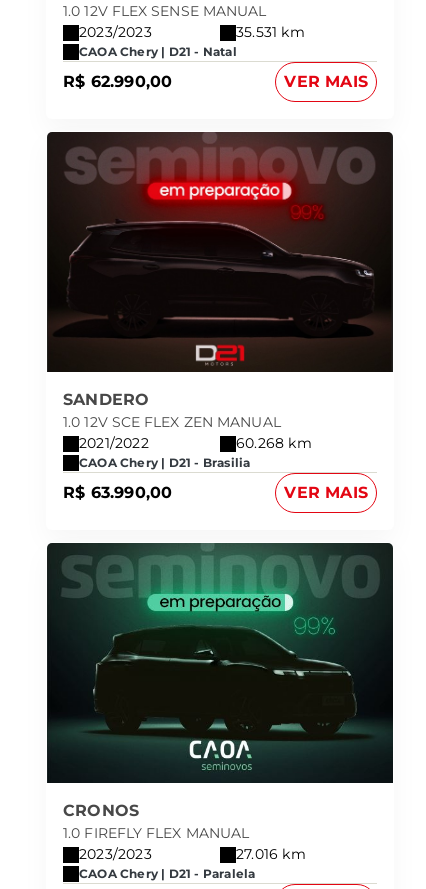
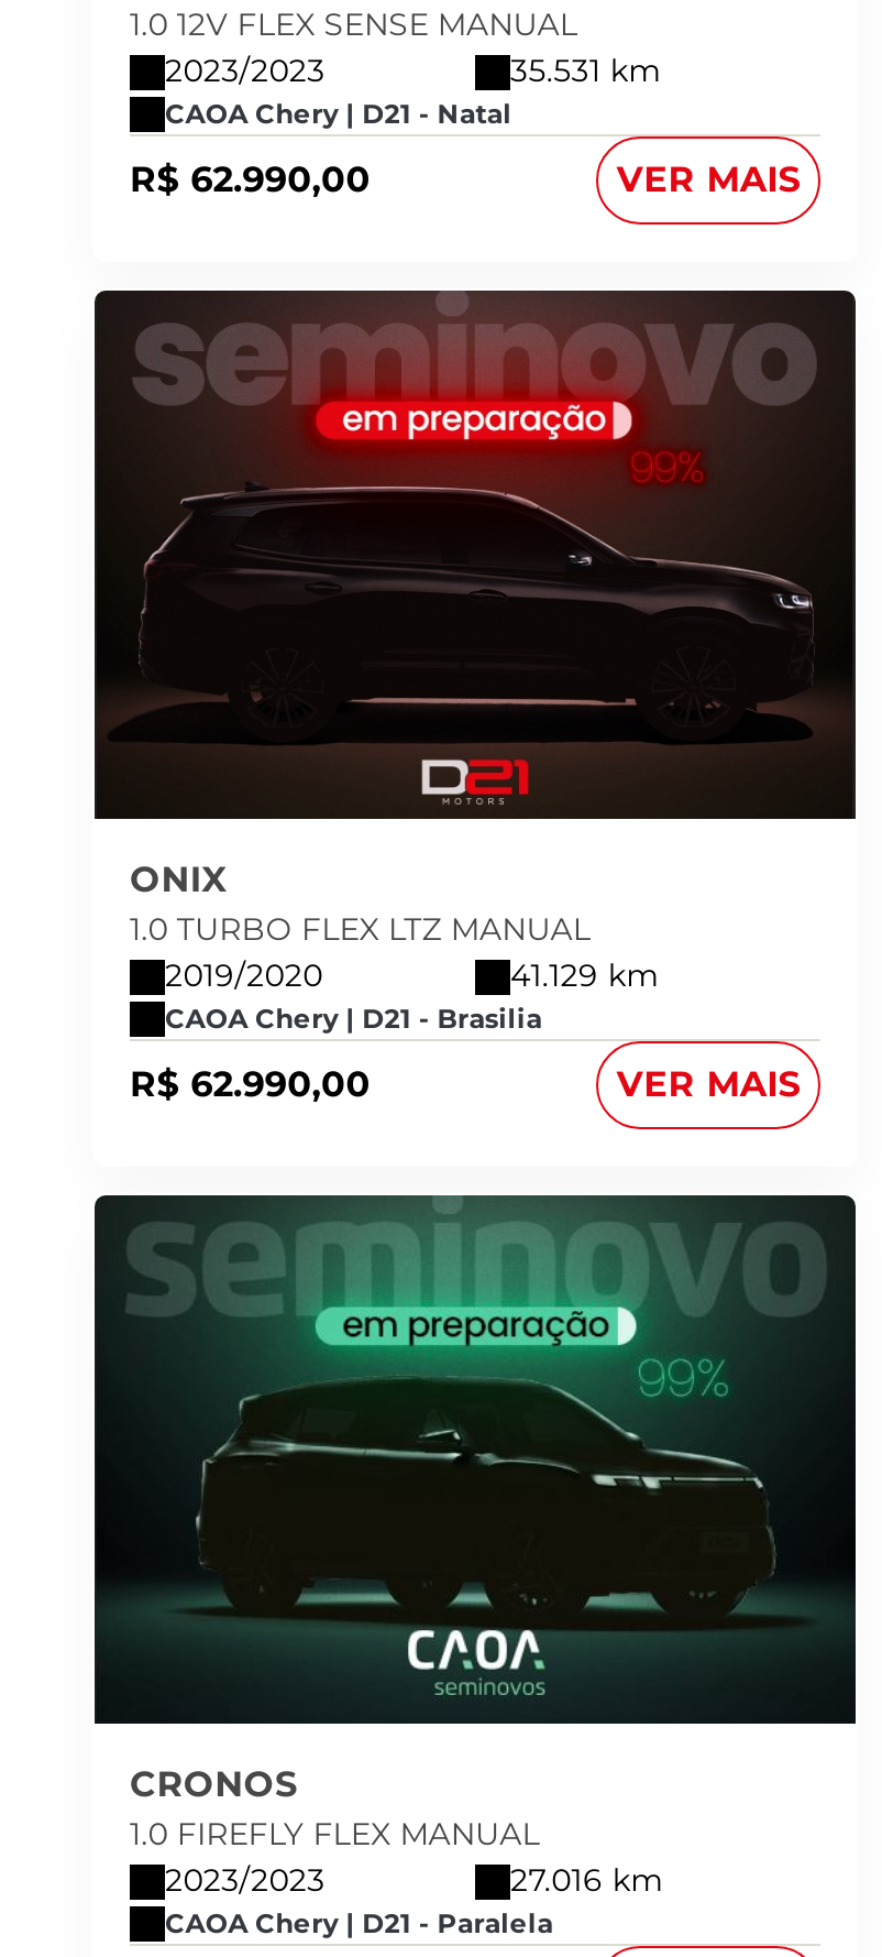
- SANDERO
- 1.0 12V SCE FLEX ZEN MANUAL
- 2021/2022
- 60.268 km
+ ONIX
+ 1.0 TURBO FLEX LTZ MANUAL
+ 2019/2020
+ 41.129 km

- R$ 63.990,00
+ R$ 62.990,00
